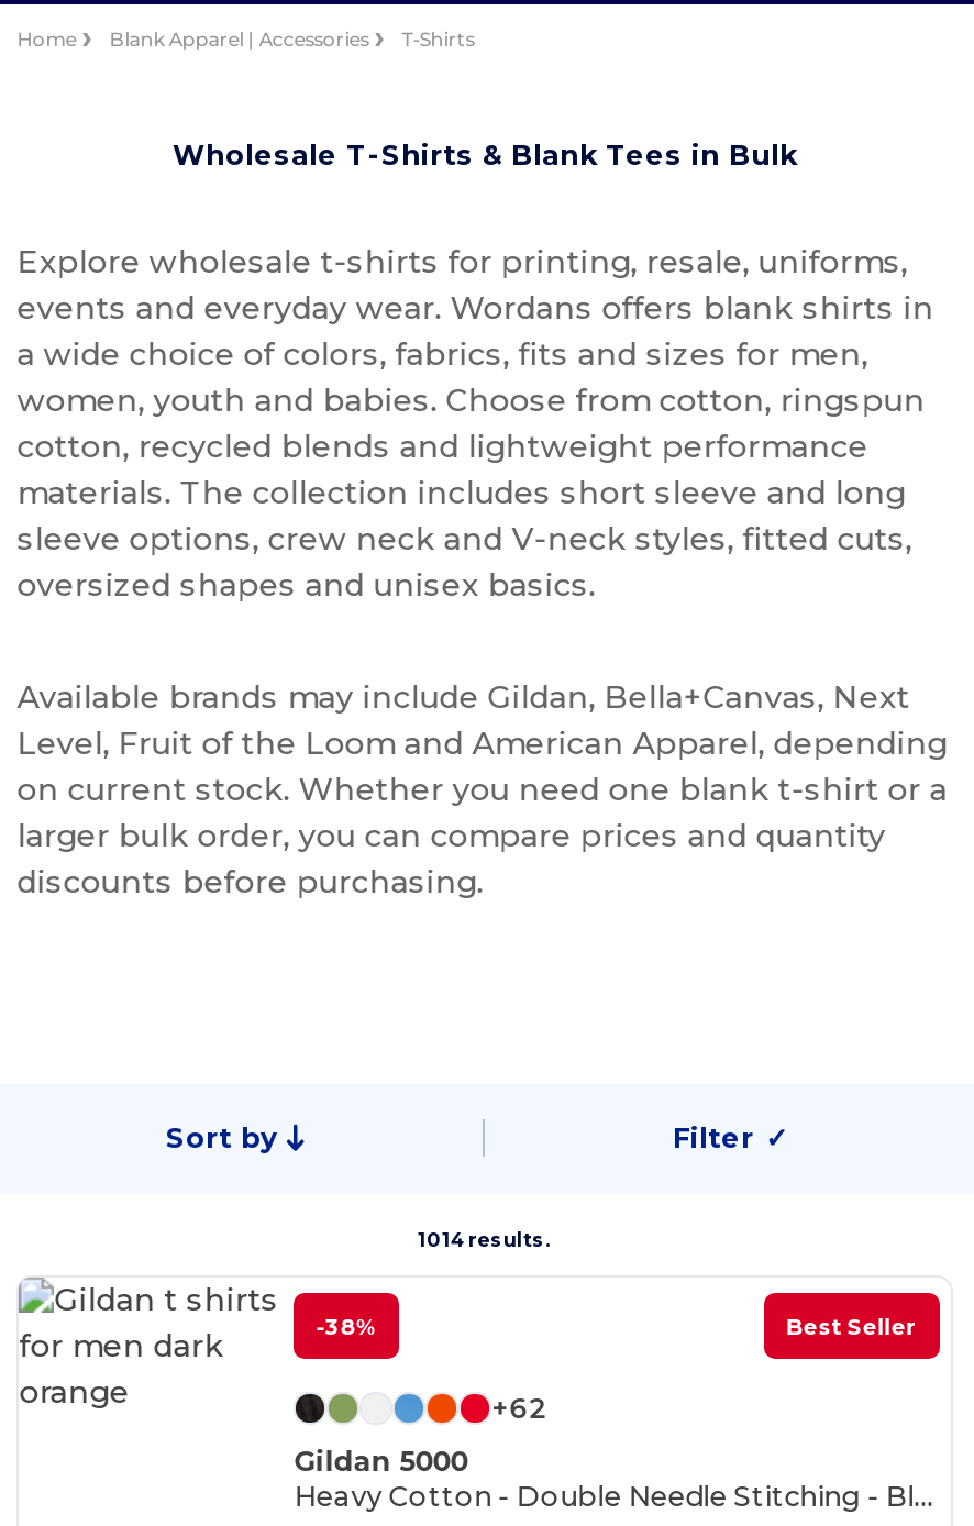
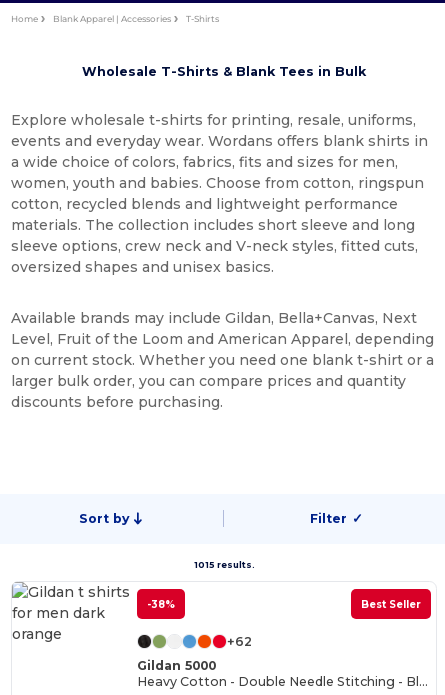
- 1014 results.
+ 1015 results.
